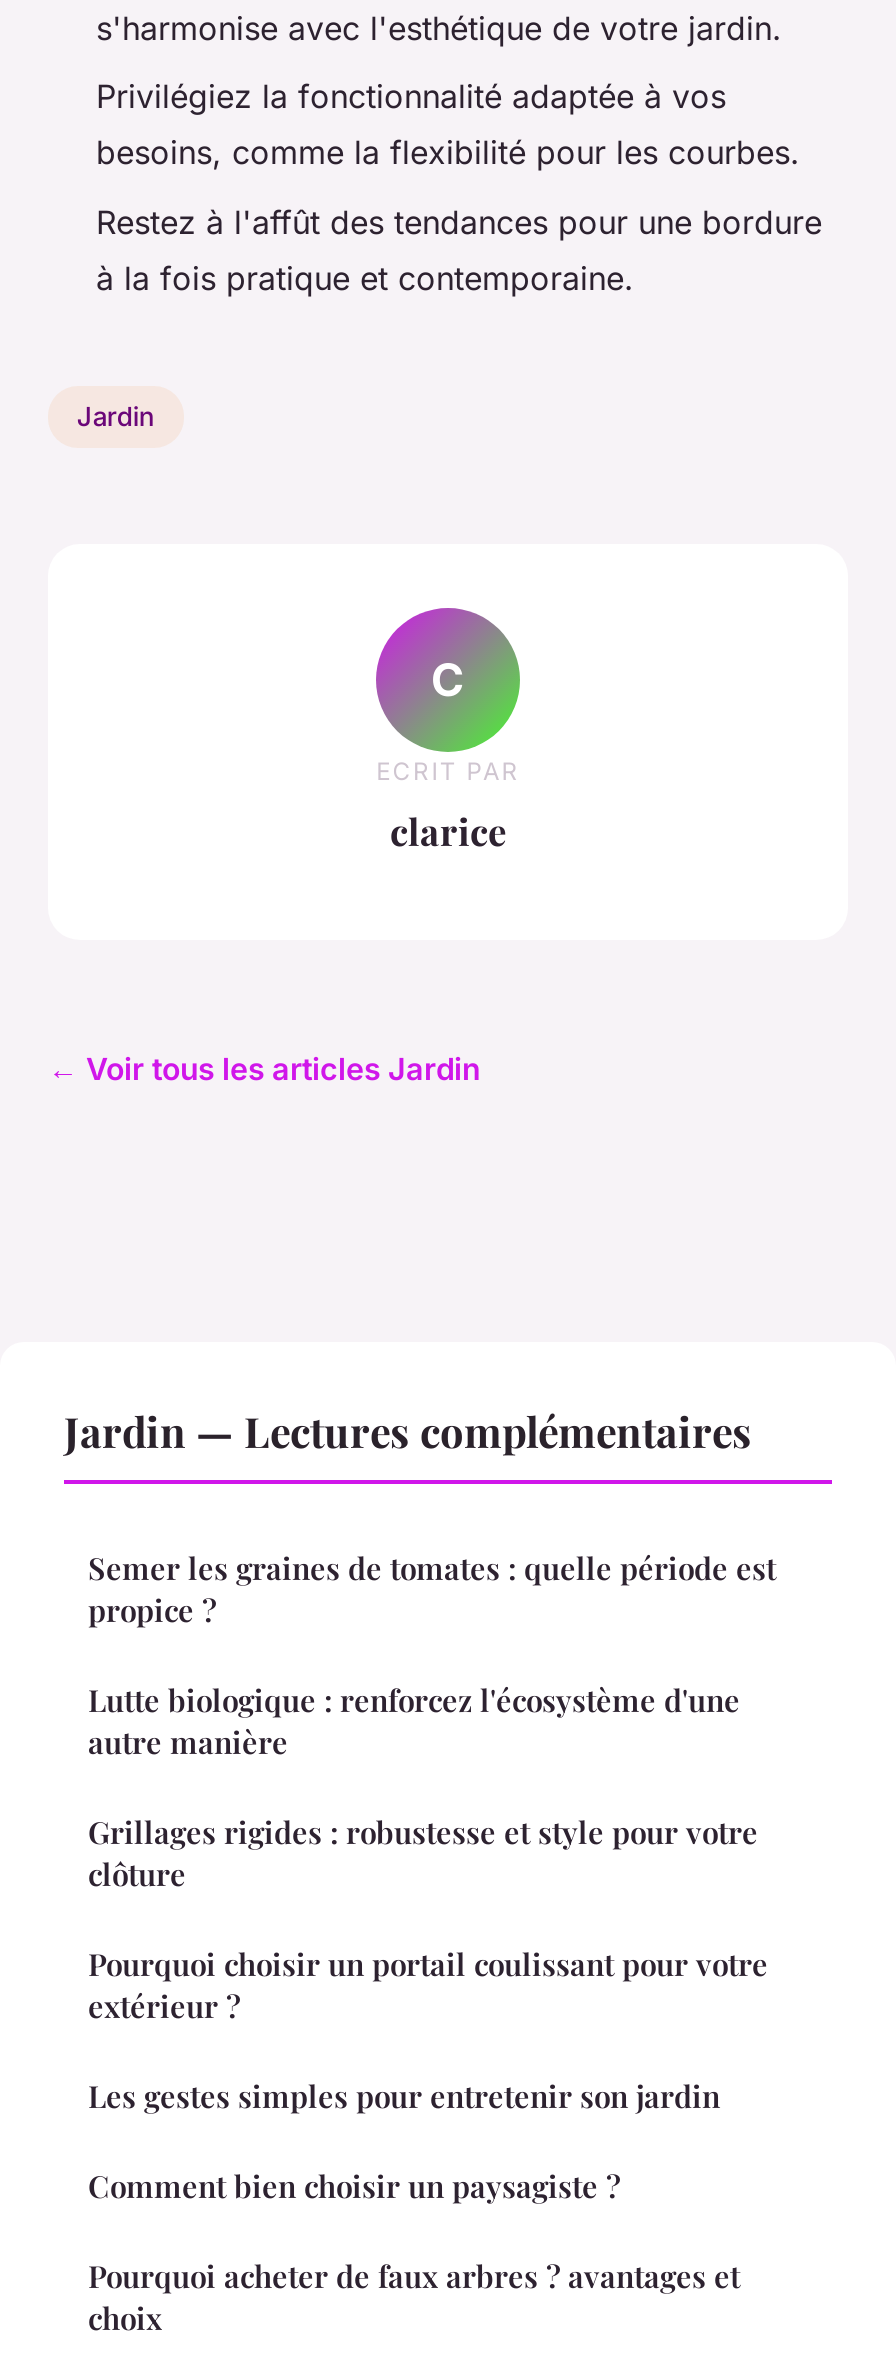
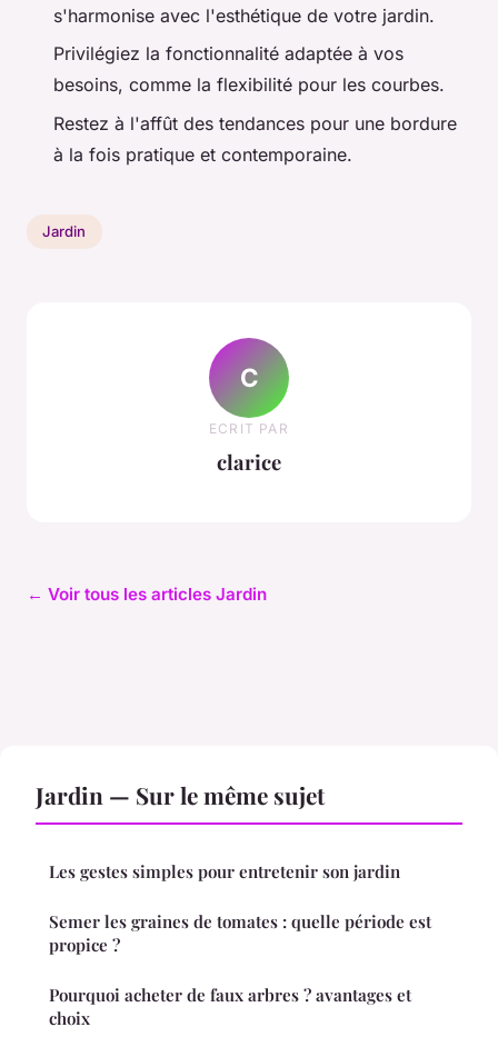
- Jardin — Lectures complémentaires
+ Jardin — Sur le même sujet

moved down: Semer les graines de tomates : quelle période est | propice ?

- Lutte biologique : renforcez l'écosystème d'une
- autre manière
- Grillages rigides : robustesse et style pour votre
- clôture
- Pourquoi choisir un portail coulissant pour votre
- extérieur ?
- Comment bien choisir un paysagiste ?

moved up: Les gestes simples pour entretenir son jardin
